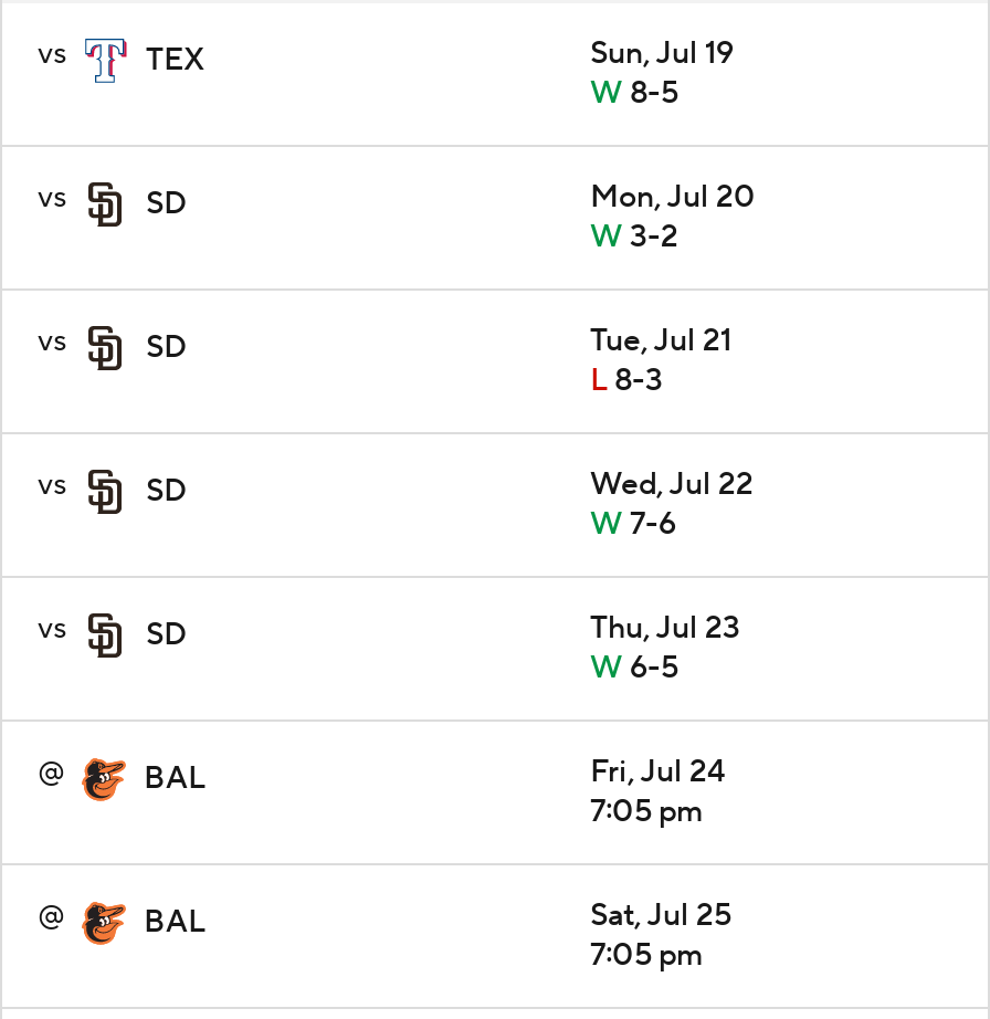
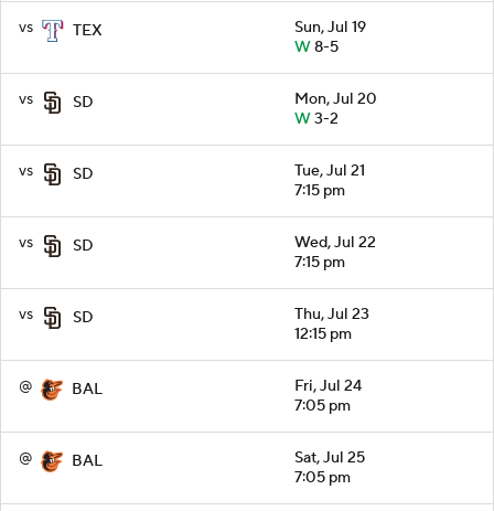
- L 8-3
+ 7:15 pm

- W 7-6
+ 7:15 pm

- W 6-5
+ 12:15 pm
